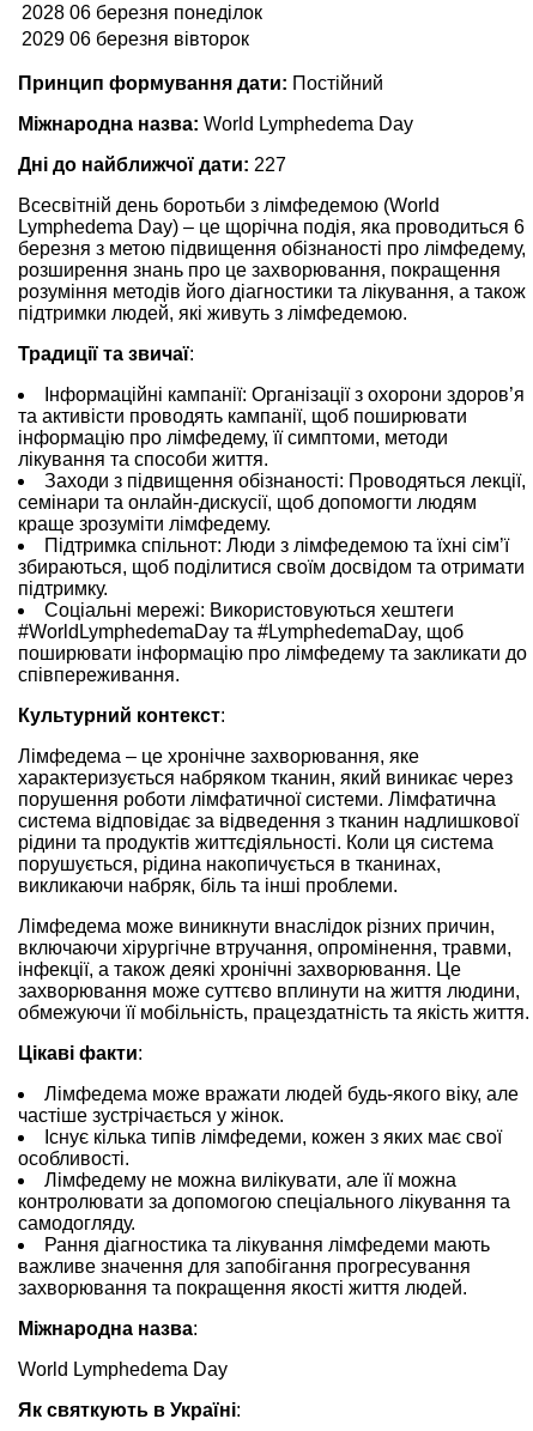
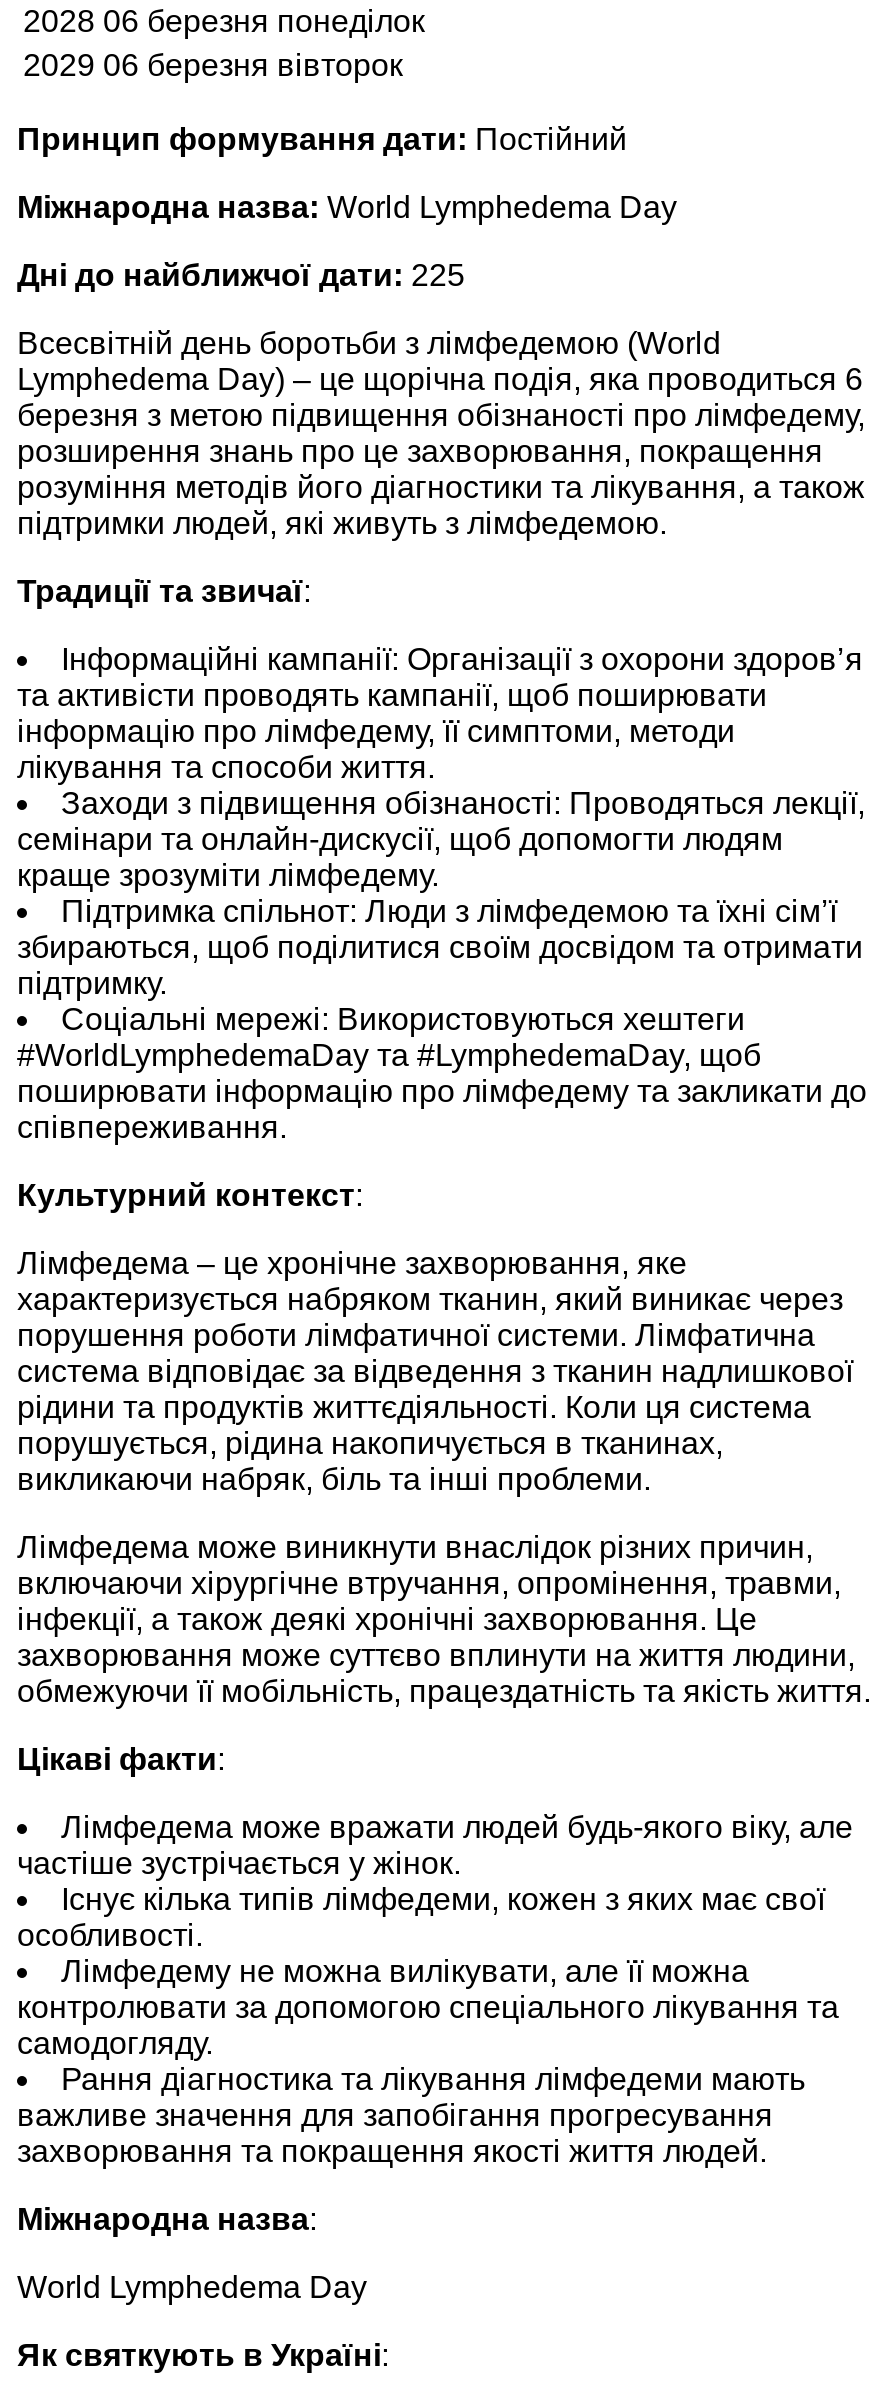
- Дні до найближчої дати: 227
+ Дні до найближчої дати: 225
